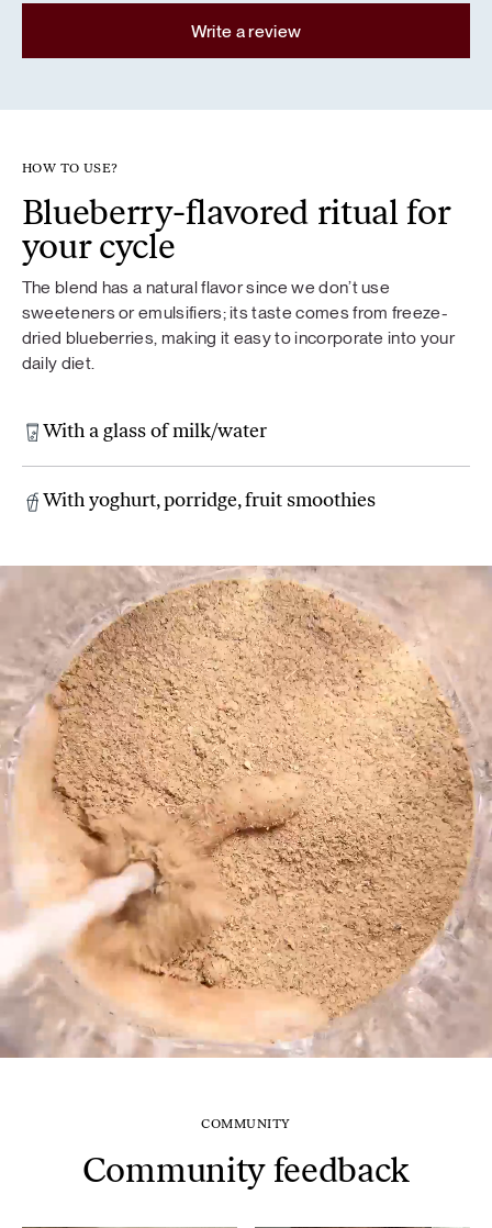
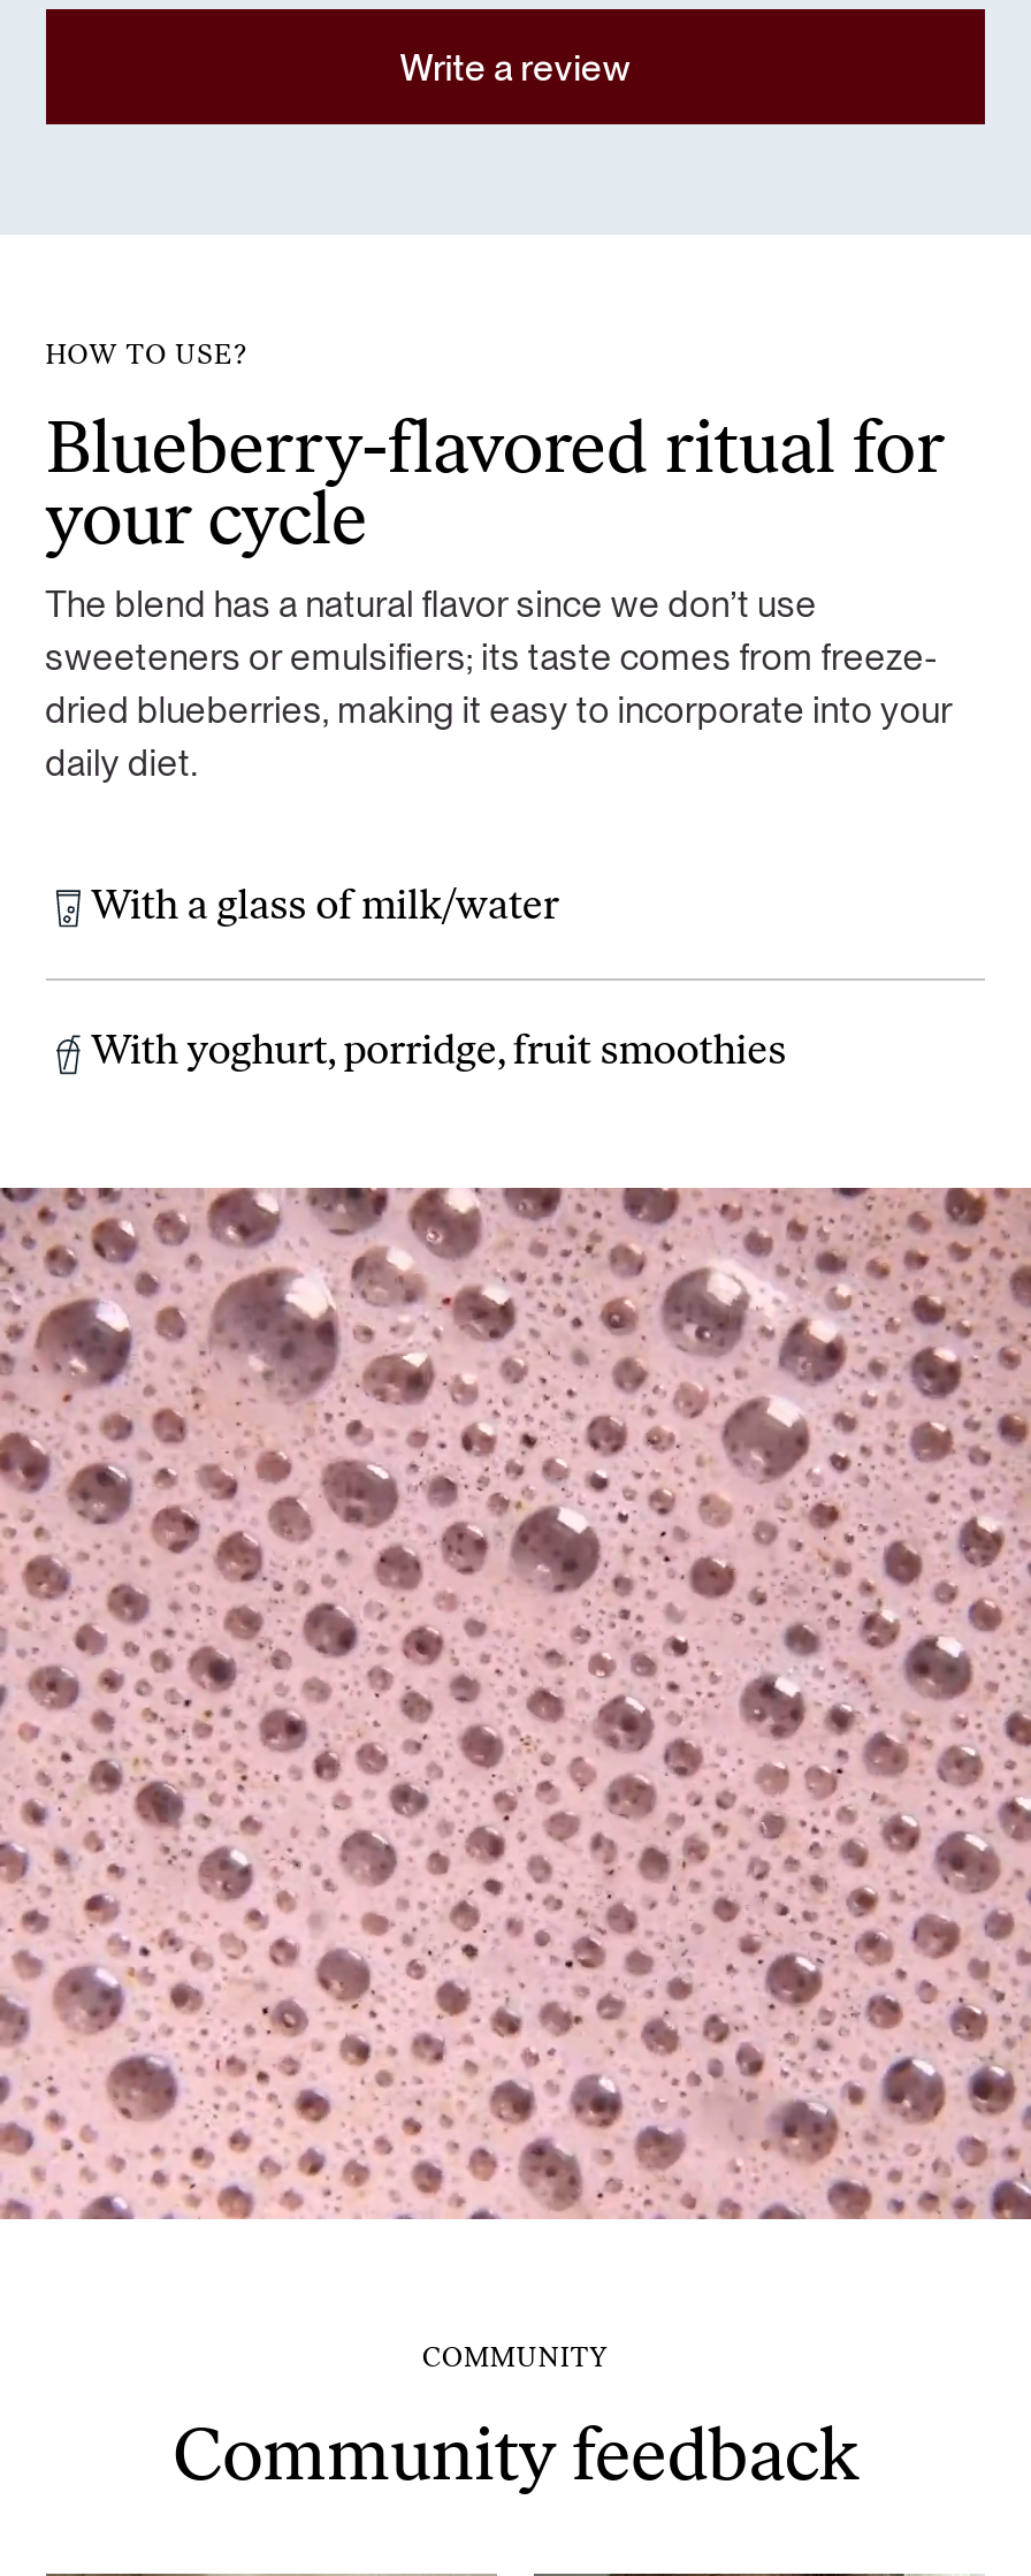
- [image]
+ [image]
